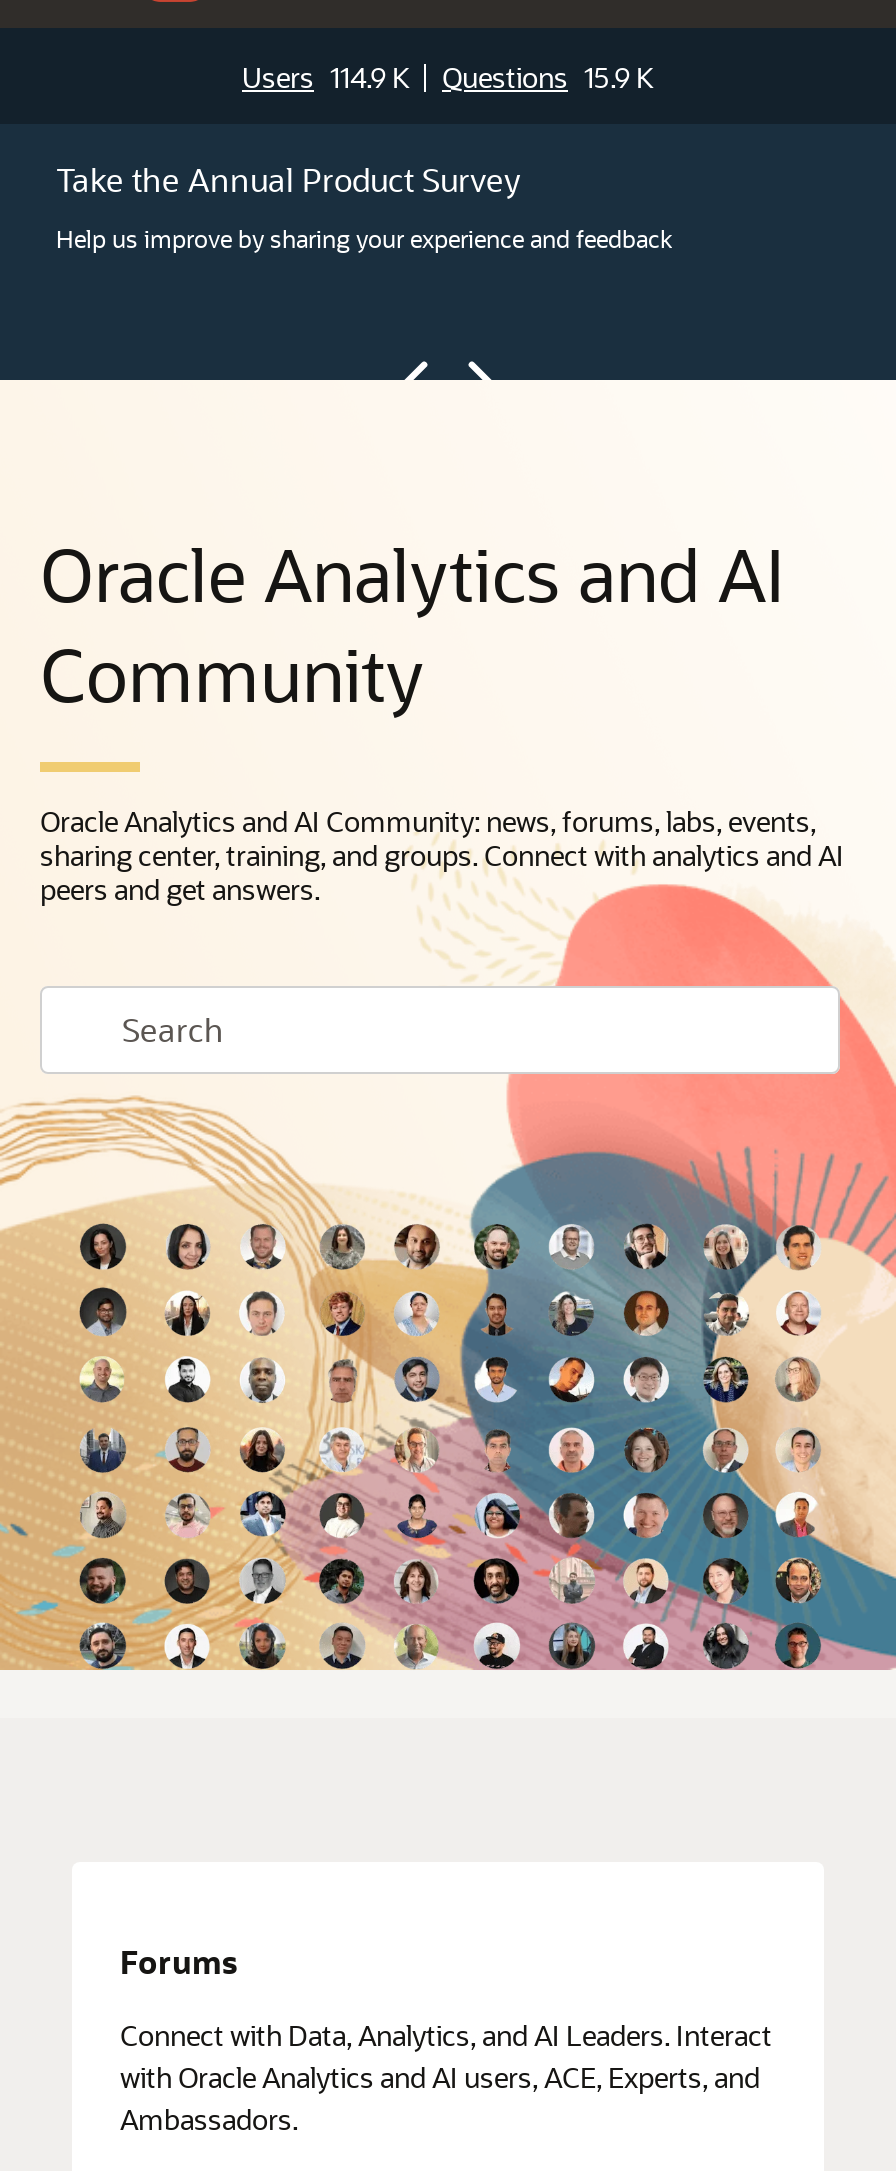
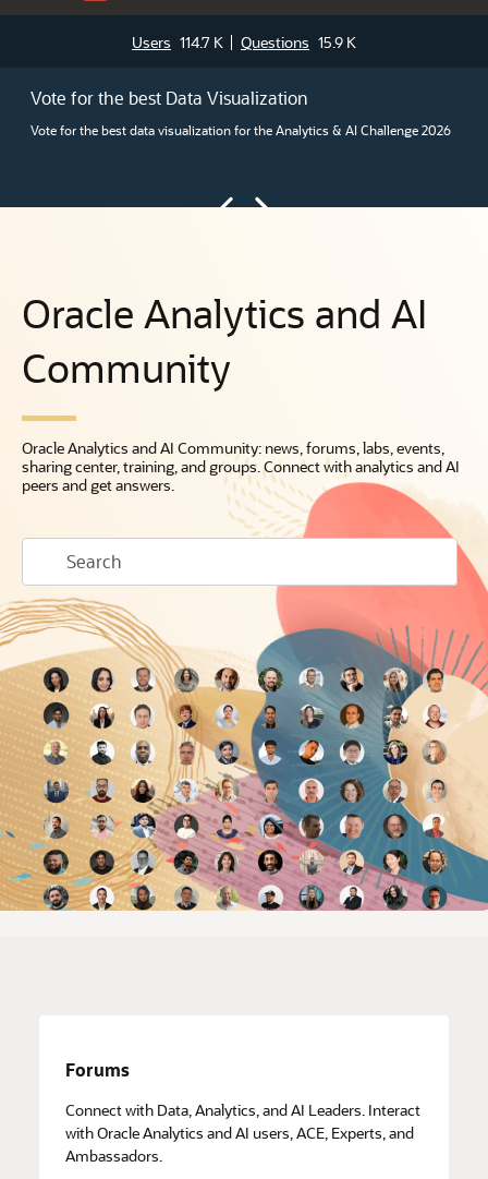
- Users 114.9 K Questions 15.9 K
+ Users 114.7 K Questions 15.9 K

- Take the Annual Product Survey
+ Vote for the best Data Visualization

- Help us improve by sharing your experience and feedback
+ Vote for the best data visualization for the Analytics & AI Challenge 2026
